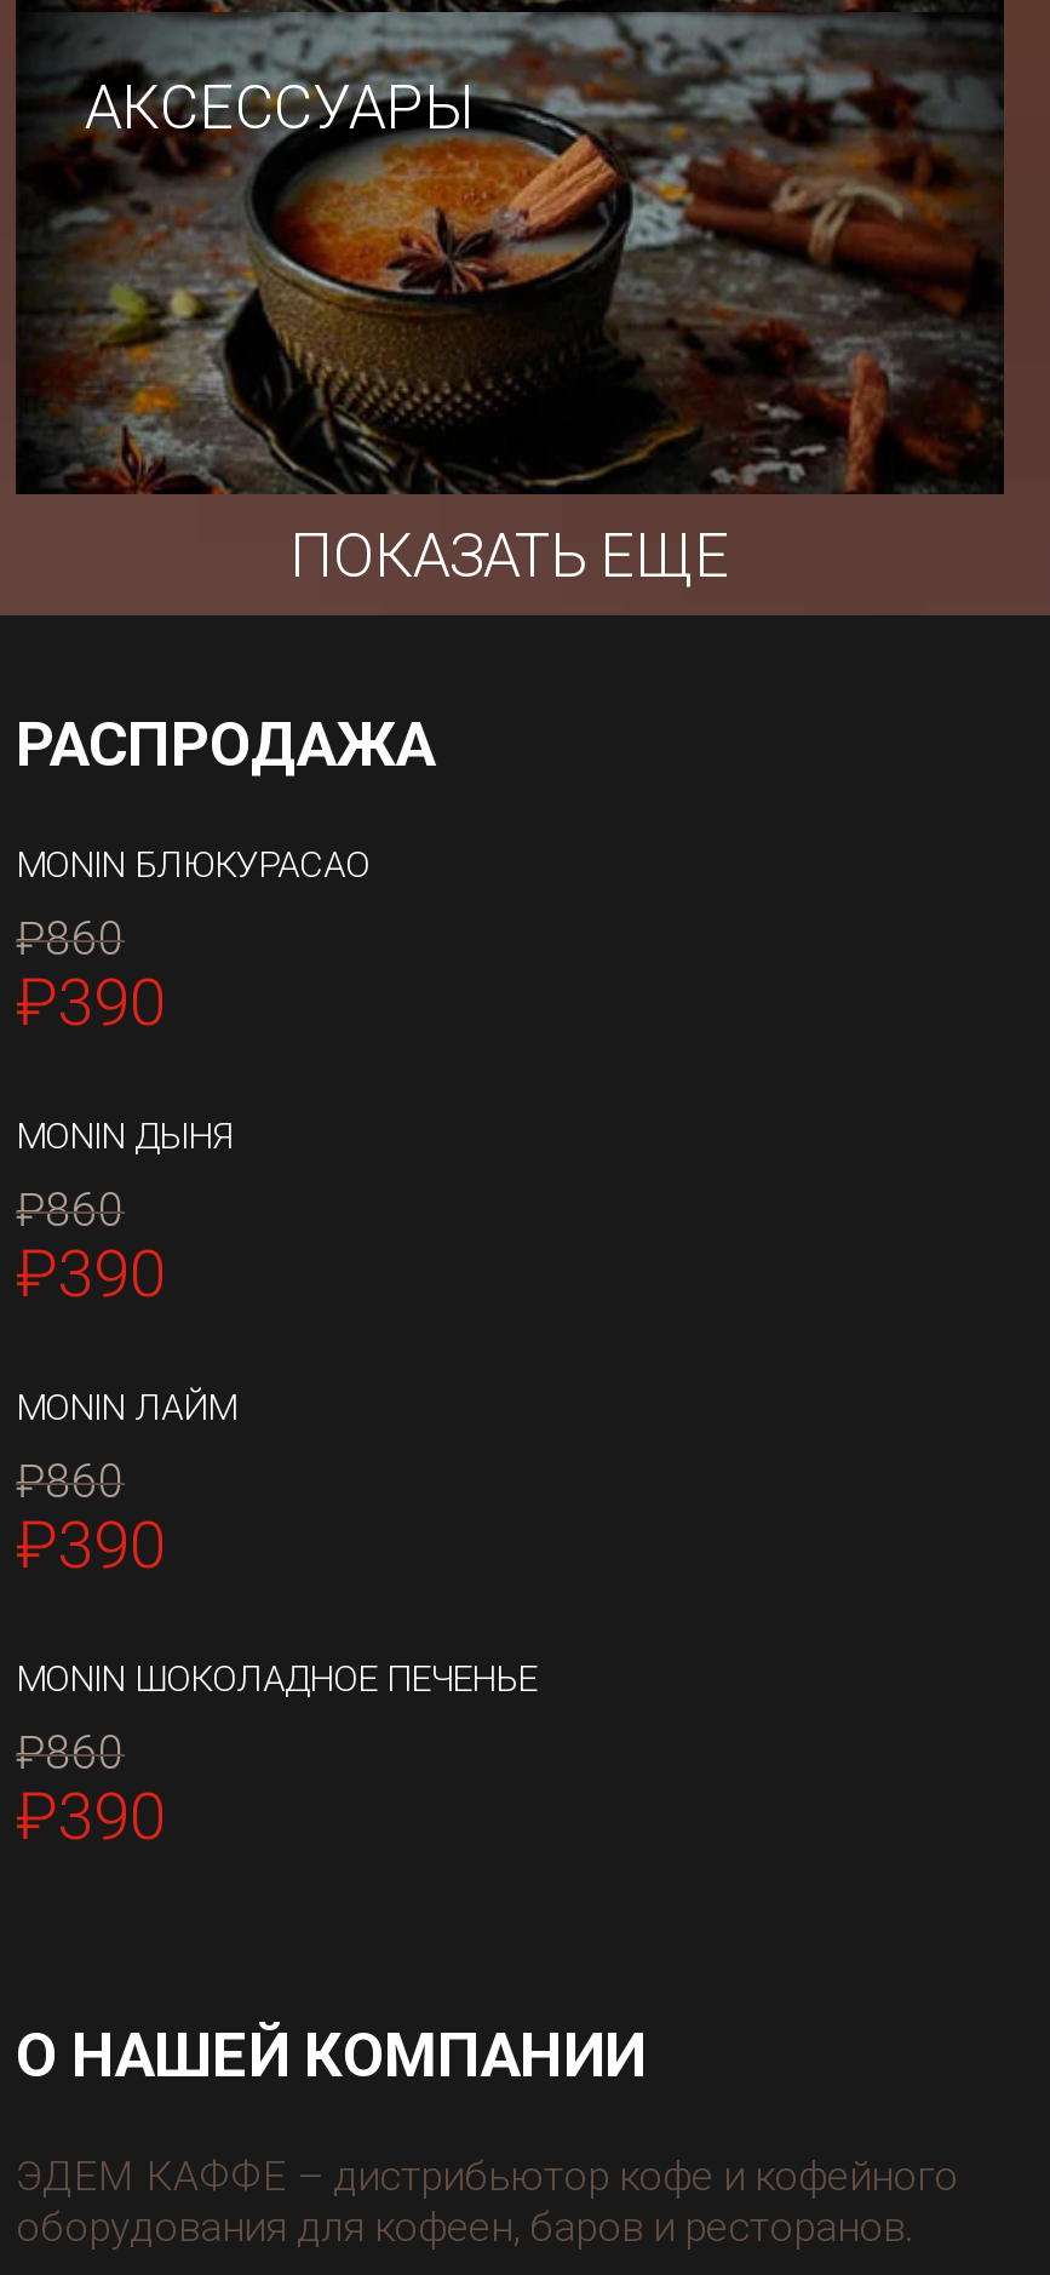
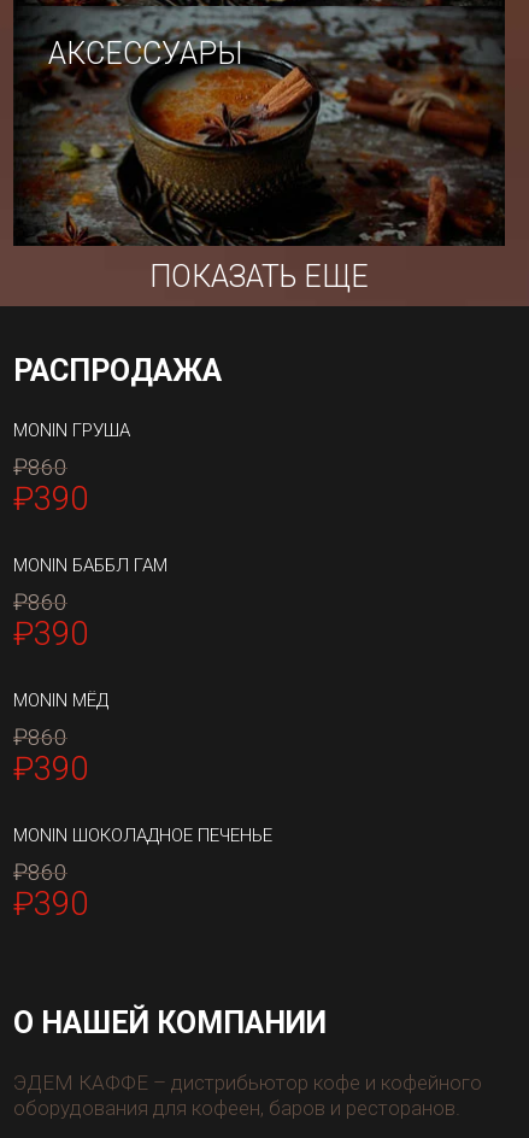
- MONIN БЛЮКУРАСАО
+ MONIN ГРУША

- MONIN ДЫНЯ
+ MONIN БАББЛ ГАМ

- MONIN ЛАЙМ
+ MONIN МЁД
